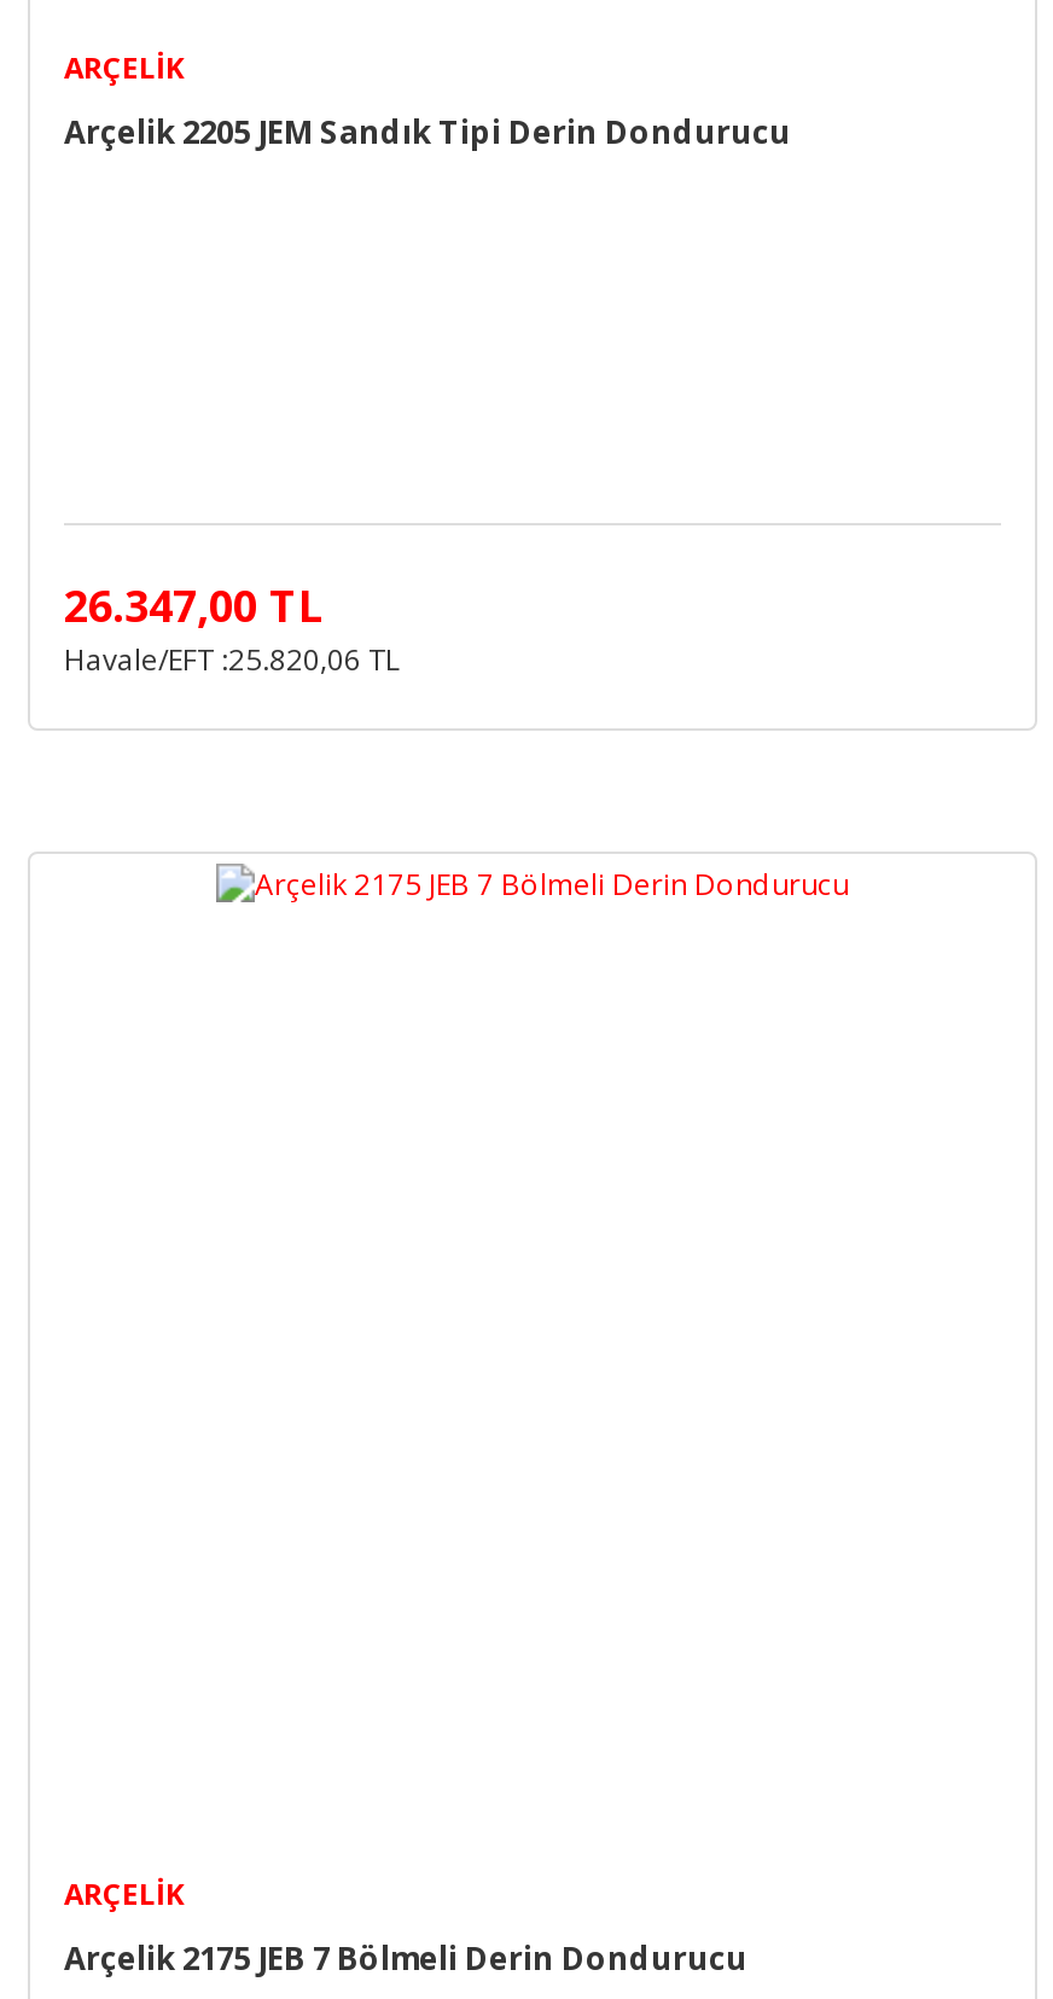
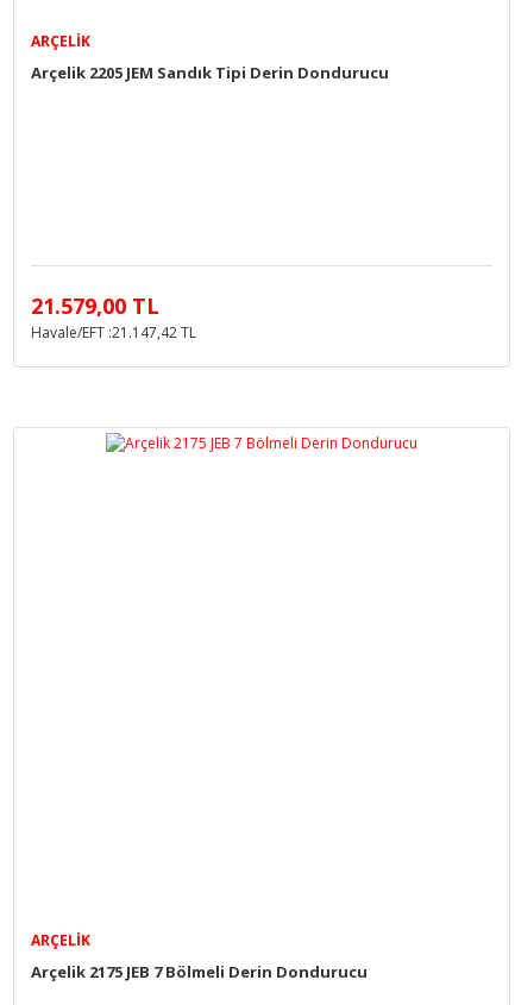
- 26.347,00 TL
+ 21.579,00 TL

- Havale/EFT :25.820,06 TL
+ Havale/EFT :21.147,42 TL
